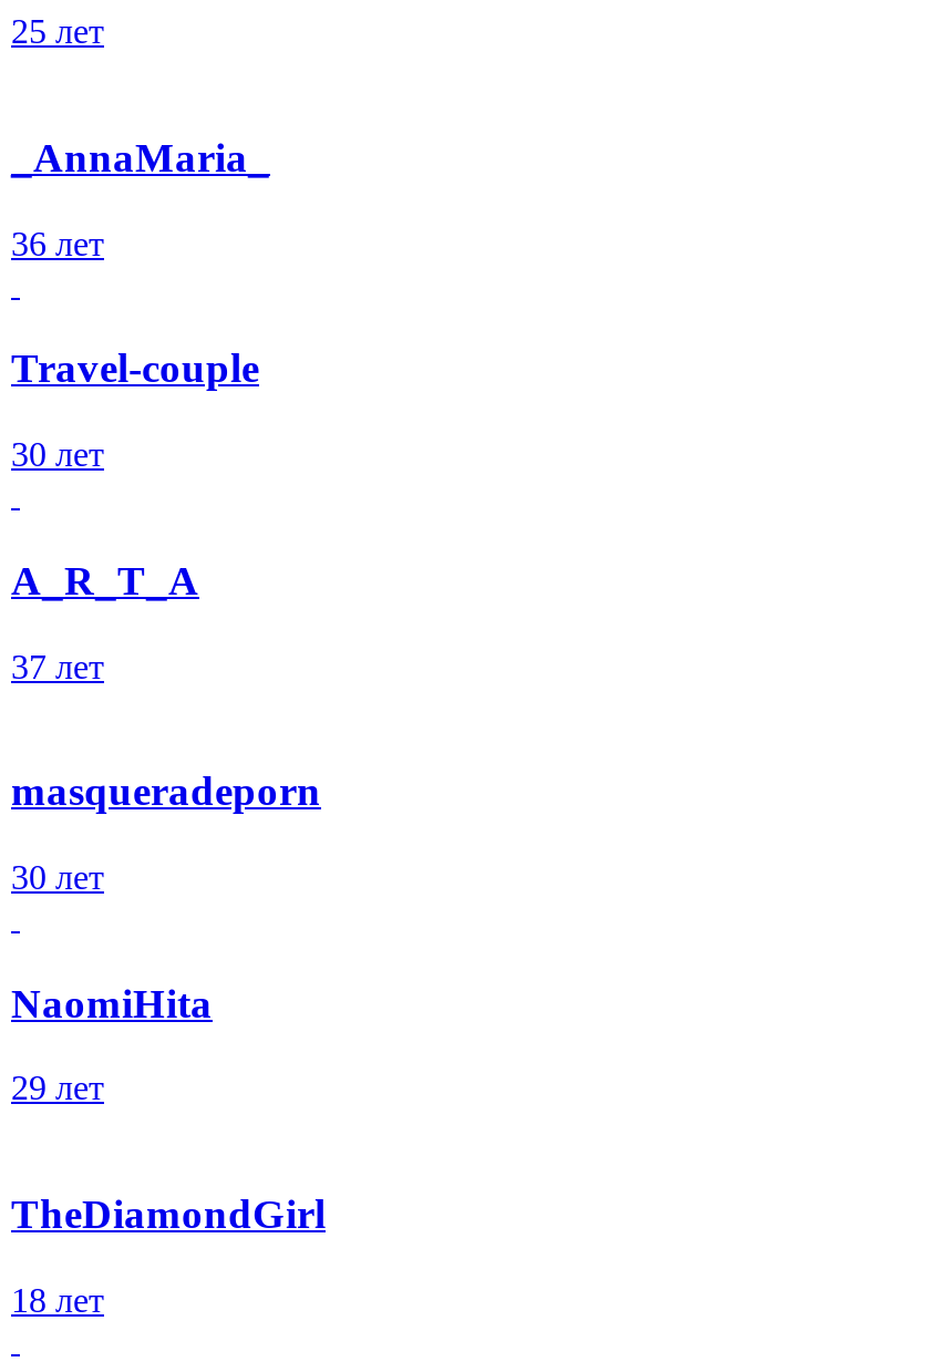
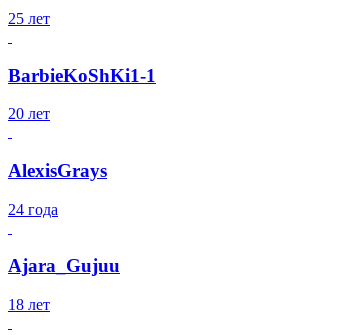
- _AnnaMaria_
- 36 лет
- Travel-couple
- 30 лет
- A_R_T_A
- 37 лет
- masqueradeporn
- 30 лет
- NaomiHita
- 29 лет
- TheDiamondGirl
+ BarbieKoShKi1-1
+ 20 лет
+ AlexisGrays
+ 24 года
+ Ajara_Gujuu
